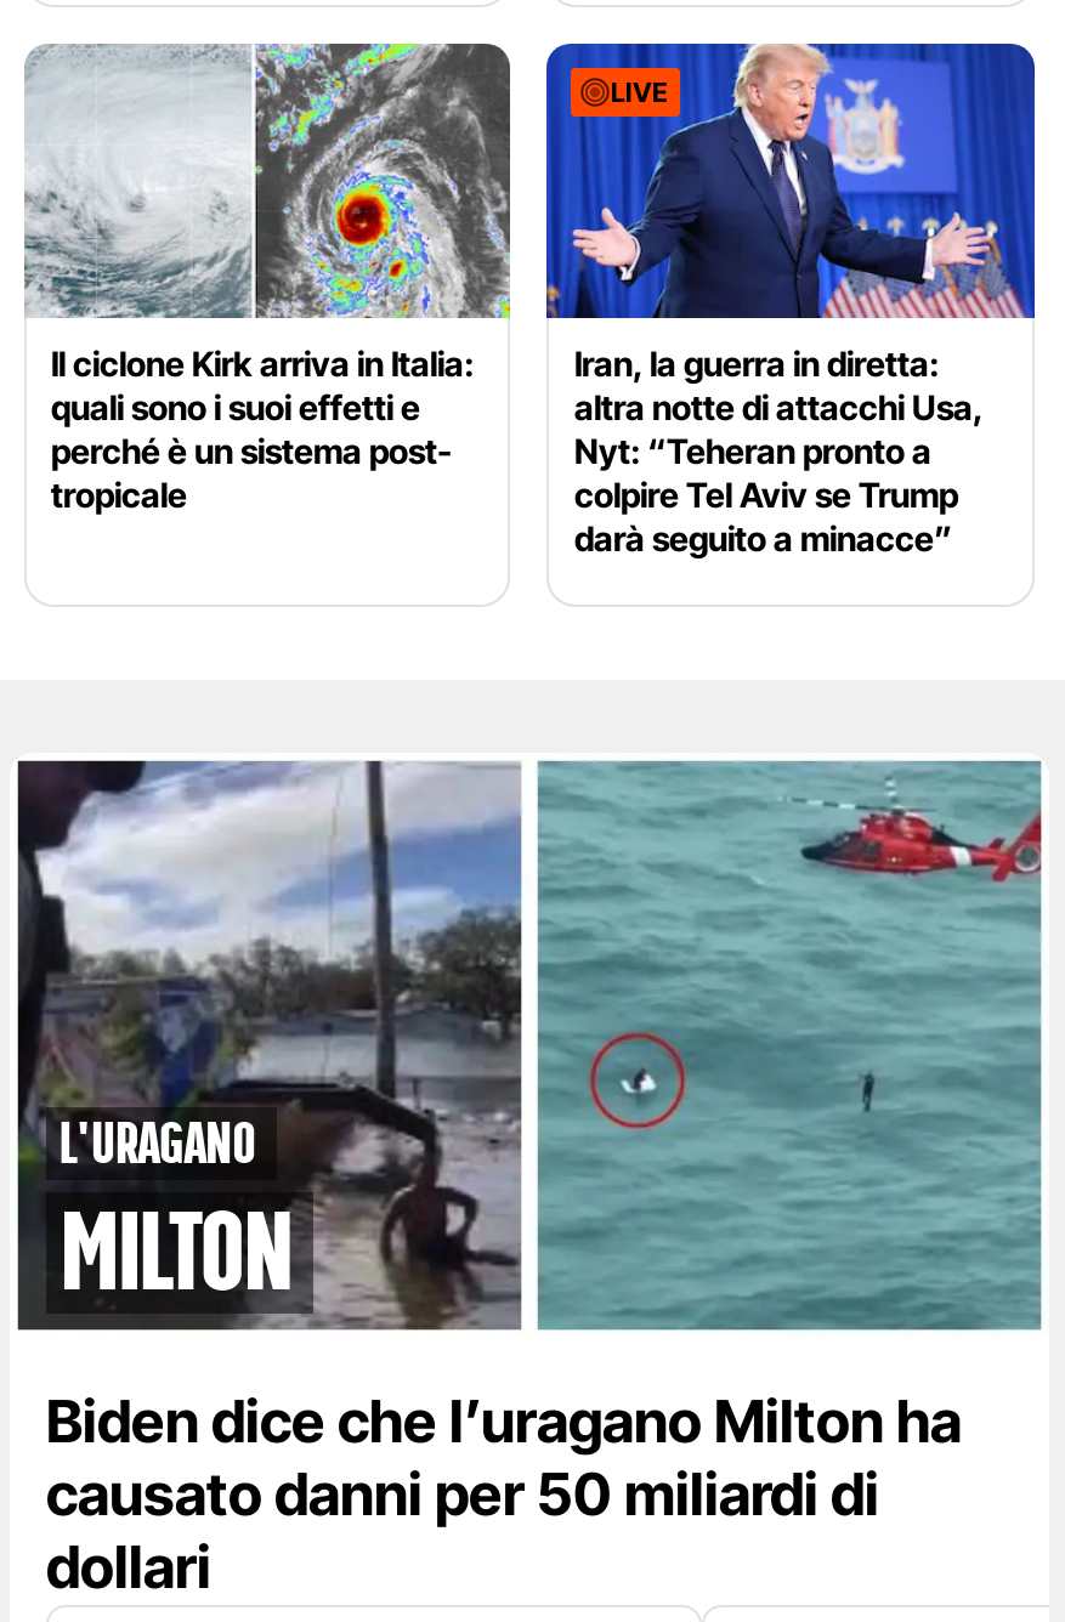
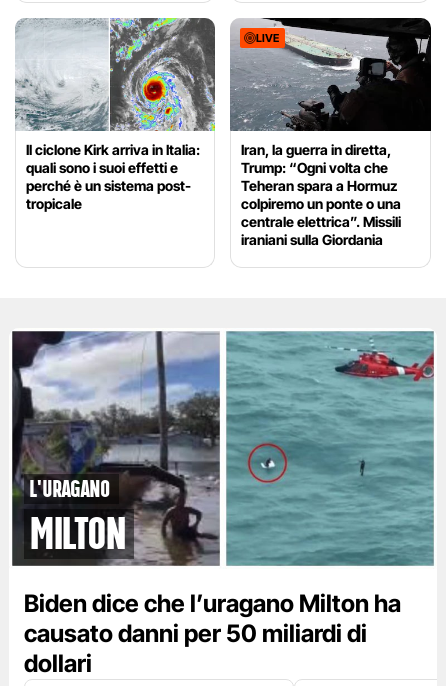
- [image]
- Iran, la guerra in diretta:
- altra notte di attacchi Usa,
- Nyt: “Teheran pronto a
- colpire Tel Aviv se Trump
- darà seguito a minacce”
+ [image]
+ Iran, la guerra in diretta,
+ Trump: “Ogni volta che
+ Teheran spara a Hormuz
+ colpiremo un ponte o una
+ centrale elettrica”. Missili
+ iraniani sulla Giordania
